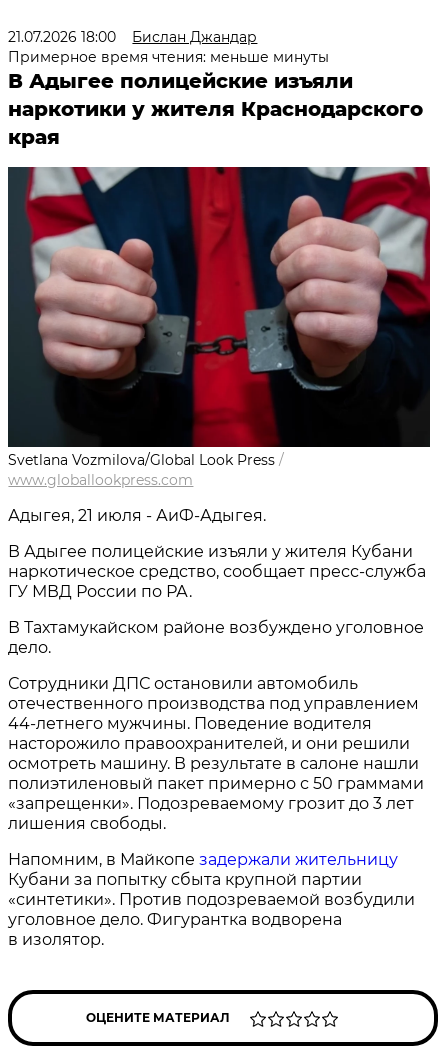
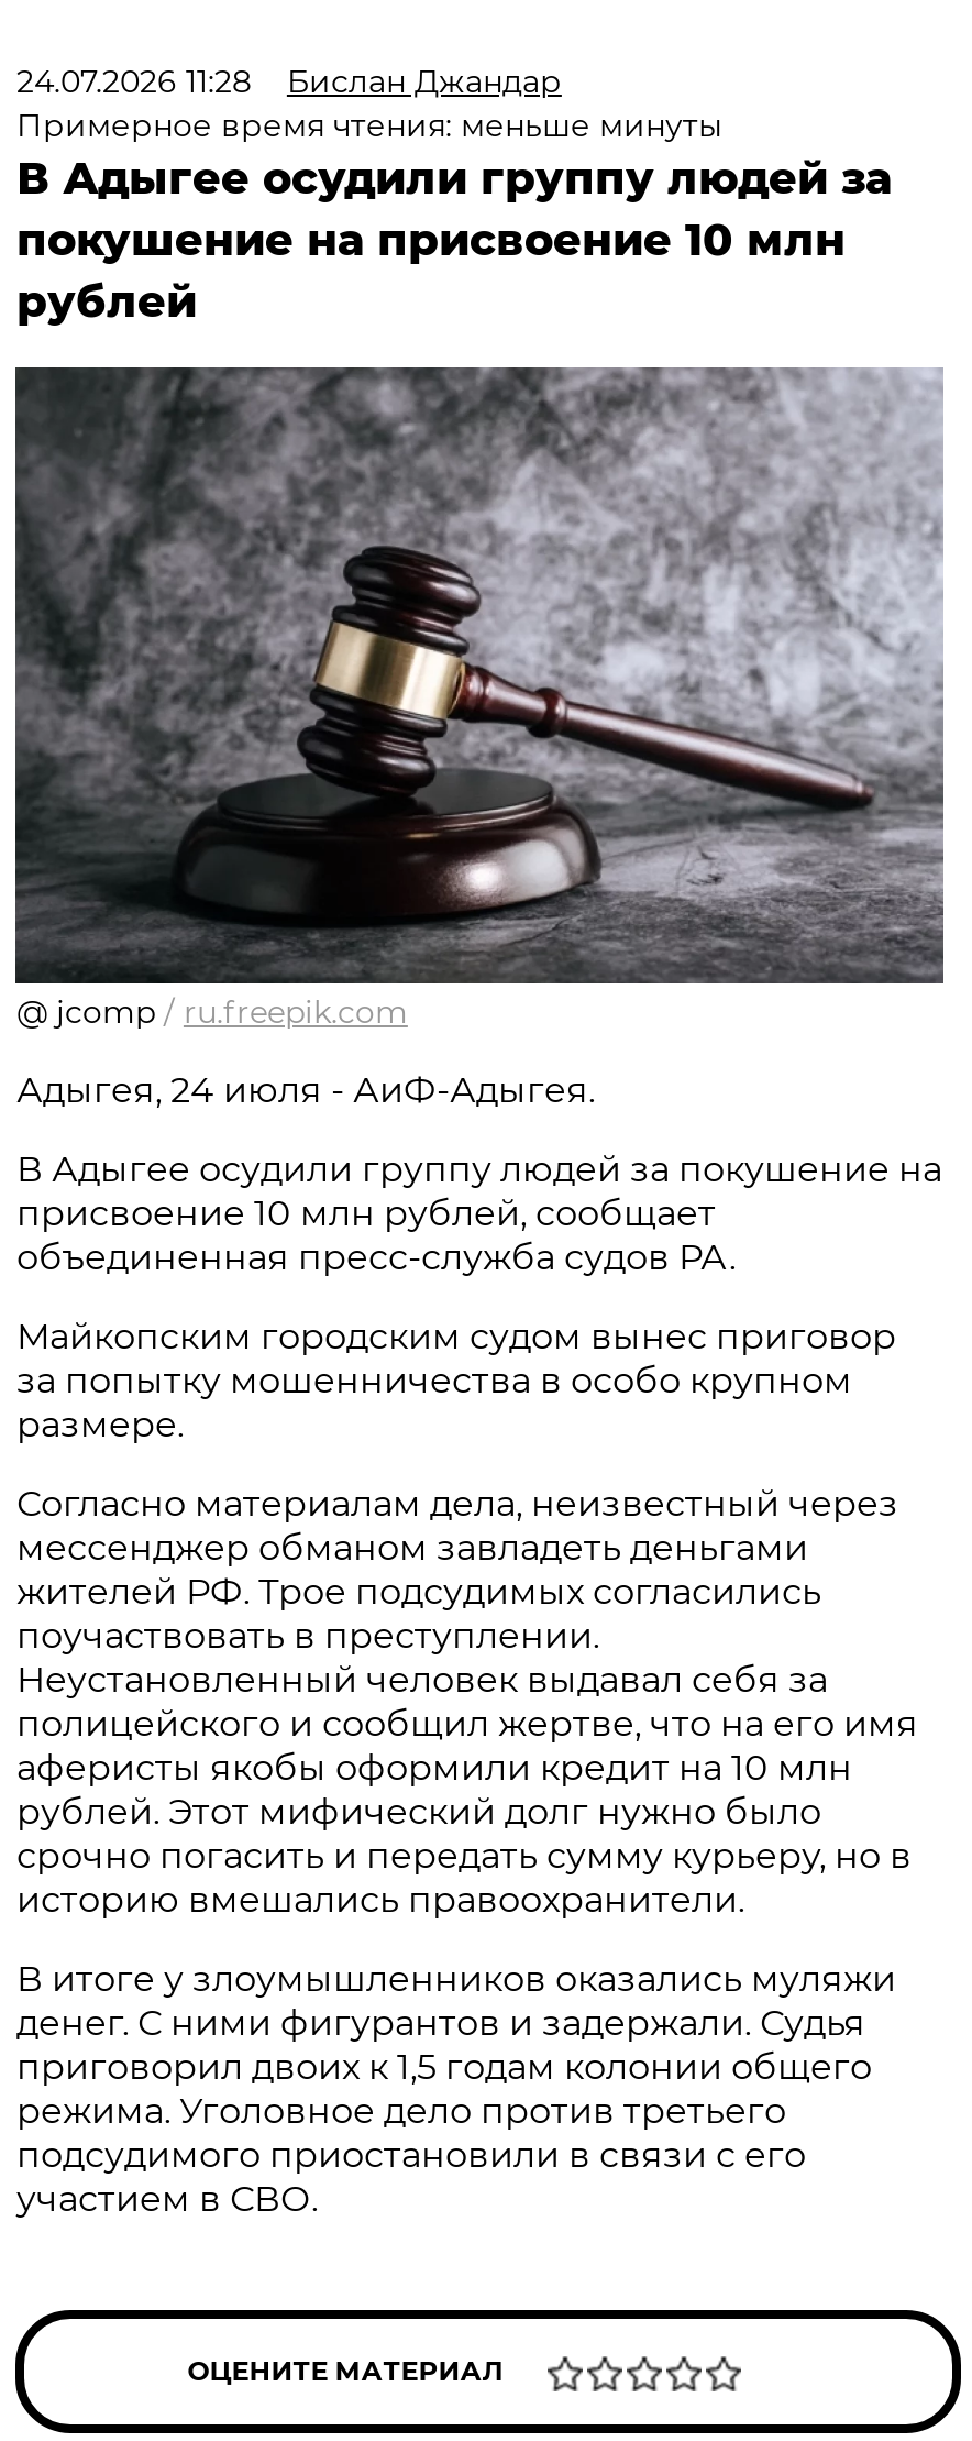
- 21.07.2026 18:00 Бислан Джандар
+ 24.07.2026 11:28 Бислан Джандар

- В Адыгее полицейские изъяли
- наркотики у жителя Краснодарского
- края
+ В Адыгее осудили группу людей за
+ покушение на присвоение 10 млн
+ рублей

- [image]
- Svetlana Vozmilova/Global Look Press /
- www.globallookpress.com
+ [image]
+ @ jcomp / ru.freepik.com

- Адыгея, 21 июля - АиФ-Адыгея.
+ Адыгея, 24 июля - АиФ-Адыгея.

- В Адыгее полицейские изъяли у жителя Кубани
- наркотическое средство, сообщает пресс-служба
- ГУ МВД России по РА.
+ В Адыгее осудили группу людей за покушение на
+ присвоение 10 млн рублей, сообщает
+ объединенная пресс-служба судов РА.

- В Тахтамукайском районе возбуждено уголовное
- дело.
+ Майкопским городским судом вынес приговор
+ за попытку мошенничества в особо крупном
+ размере.

- Сотрудники ДПС остановили автомобиль
- отечественного производства под управлением
- 44-летнего мужчины. Поведение водителя
- насторожило правоохранителей, и они решили
- осмотреть машину. В результате в салоне нашли
- полиэтиленовый пакет примерно с 50 граммами
- «запрещенки». Подозреваемому грозит до 3 лет
- лишения свободы.
+ Согласно материалам дела, неизвестный через
+ мессенджер обманом завладеть деньгами
+ жителей РФ. Трое подсудимых согласились
+ поучаствовать в преступлении.
+ Неустановленный человек выдавал себя за
+ полицейского и сообщил жертве, что на его имя
+ аферисты якобы оформили кредит на 10 млн
+ рублей. Этот мифический долг нужно было
+ срочно погасить и передать сумму курьеру, но в
+ историю вмешались правоохранители.

- Напомним, в Майкопе задержали жительницу
- Кубани за попытку сбыта крупной партии
- «синтетики». Против подозреваемой возбудили
- уголовное дело. Фигурантка водворена
- в изолятор.
+ В итоге у злоумышленников оказались муляжи
+ денег. С ними фигурантов и задержали. Судья
+ приговорил двоих к 1,5 годам колонии общего
+ режима. Уголовное дело против третьего
+ подсудимого приостановили в связи с его
+ участием в СВО.
